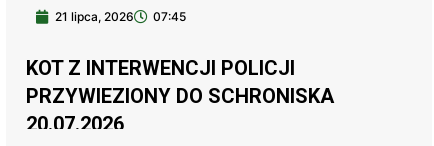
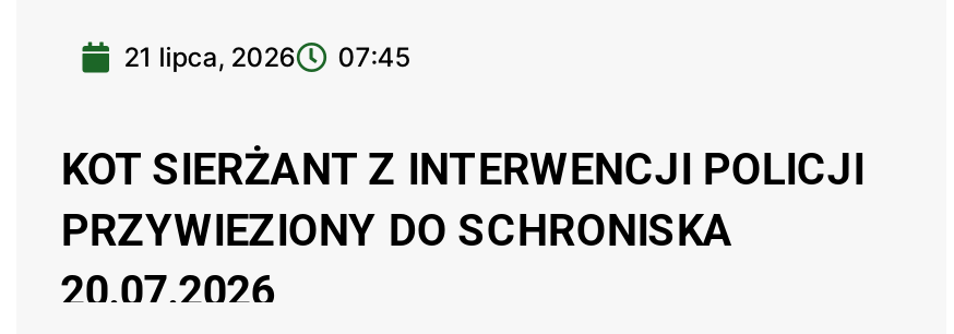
- KOT Z INTERWENCJI POLICJI
+ KOT SIERŻANT Z INTERWENCJI POLICJI
